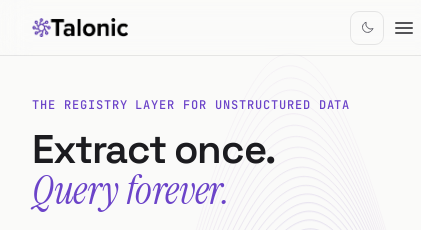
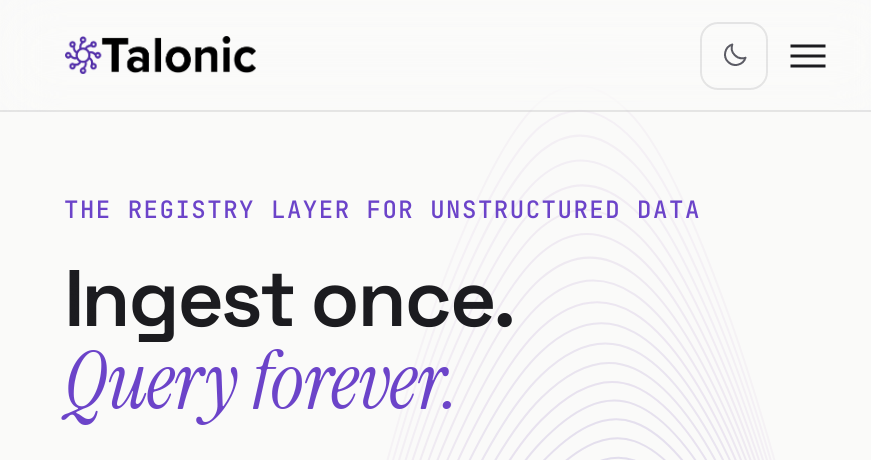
- Extract once.
+ Ingest once.
